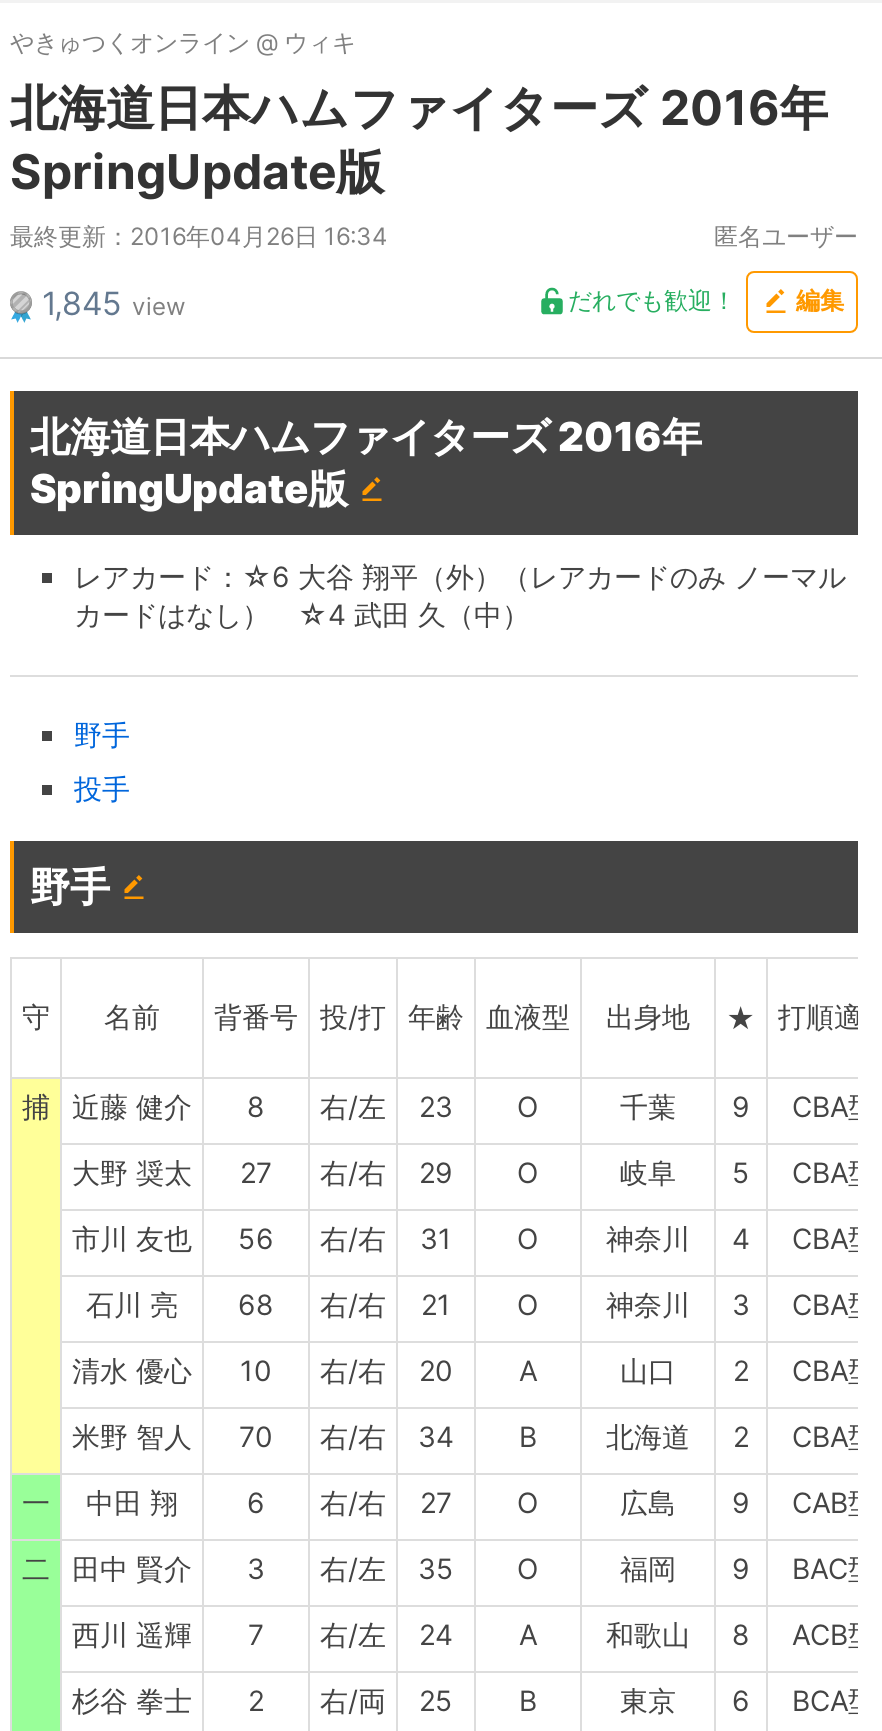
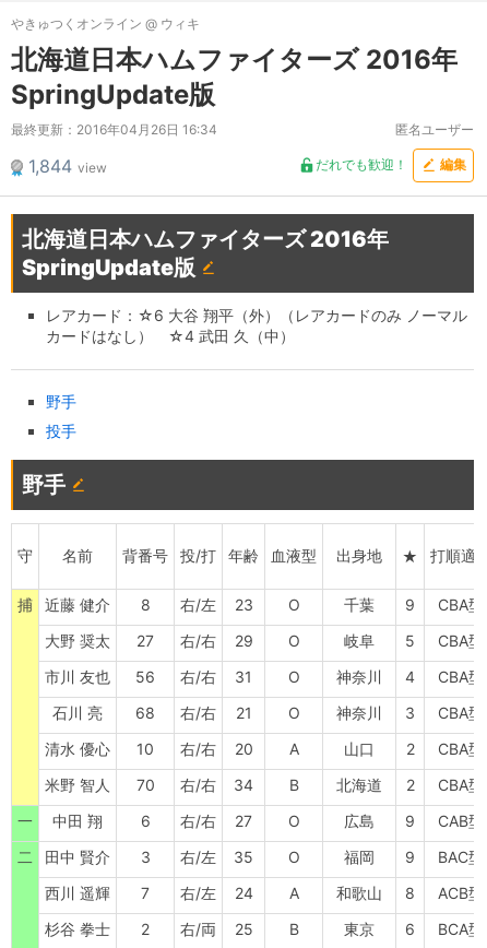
- 1,845 view
+ 1,844 view
